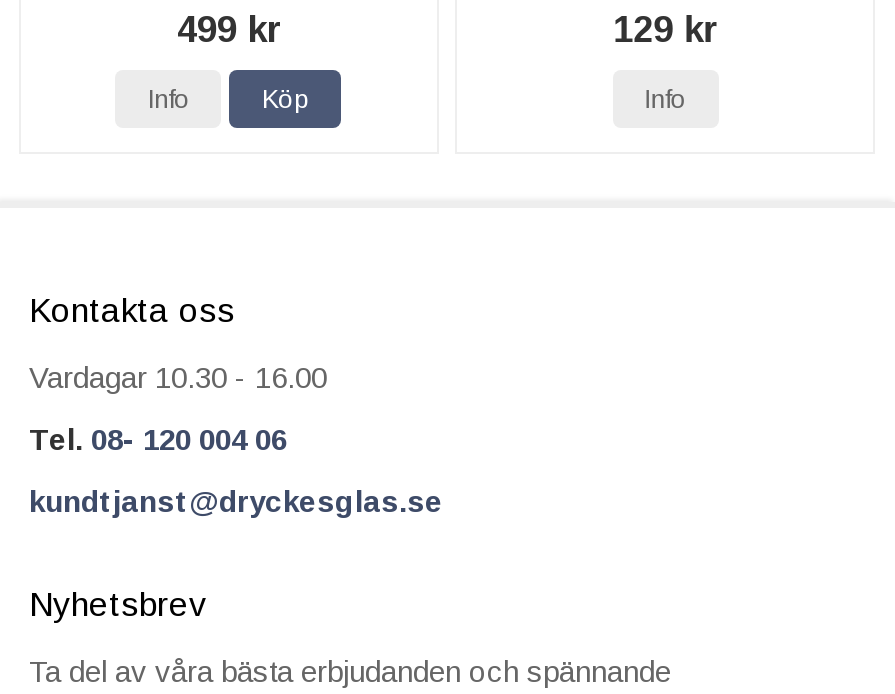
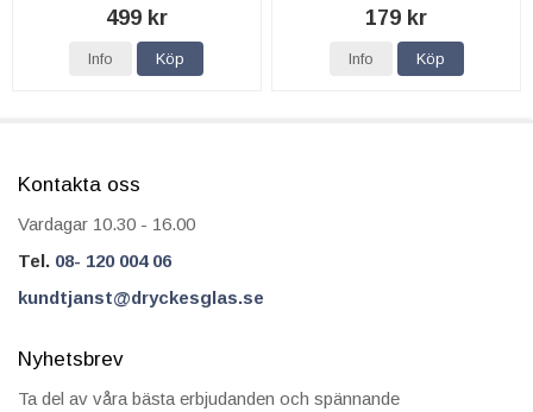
- 129 kr
+ 179 kr

+ Köp
